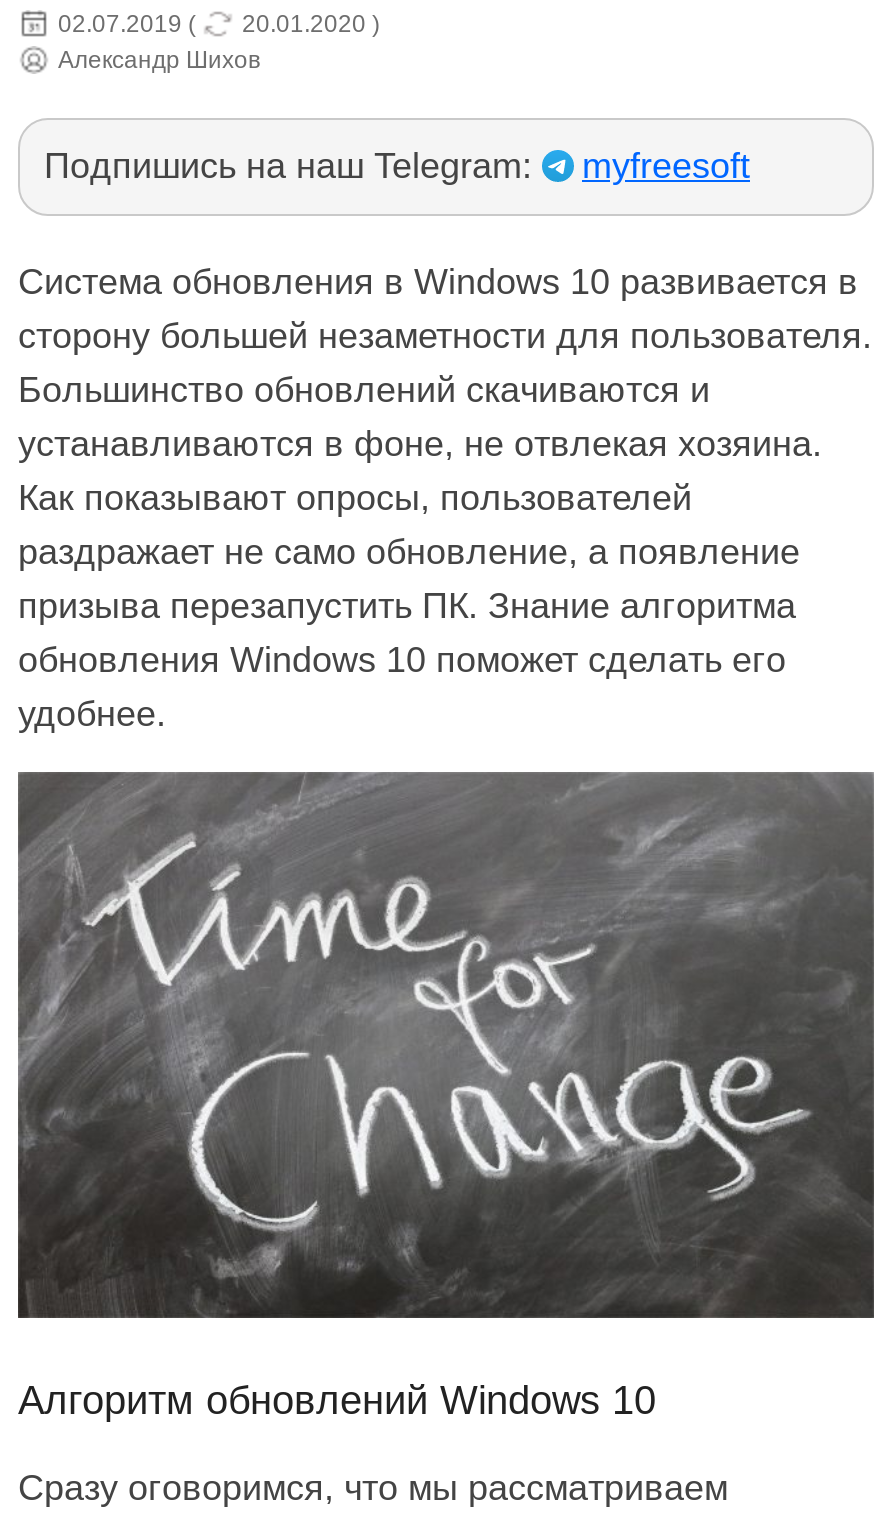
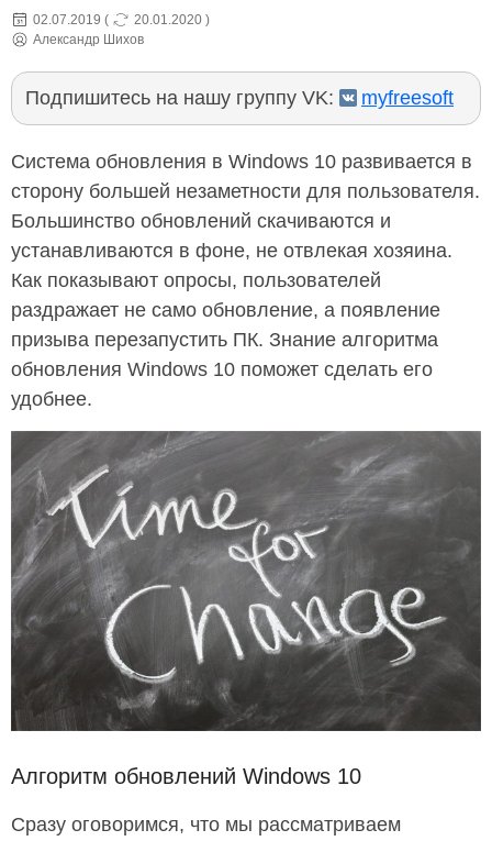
- Подпишись на наш Telegram:
+ Подпишитесь на нашу группу VK:
